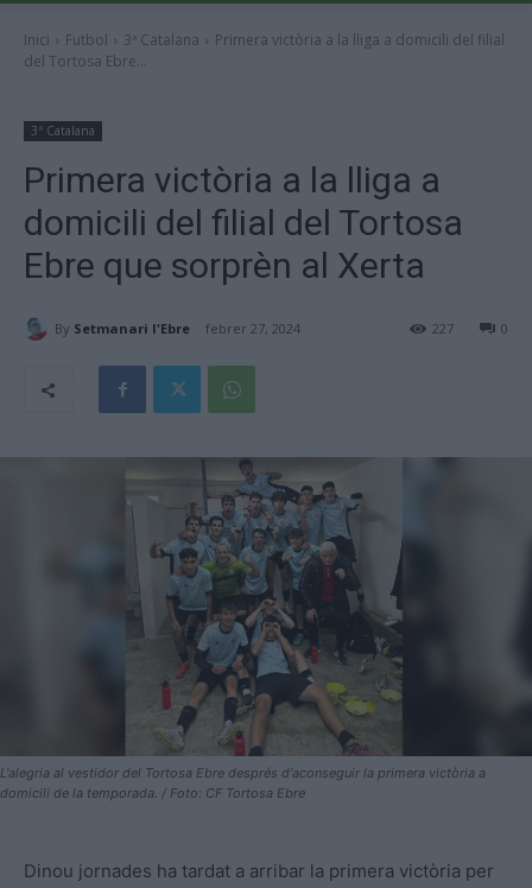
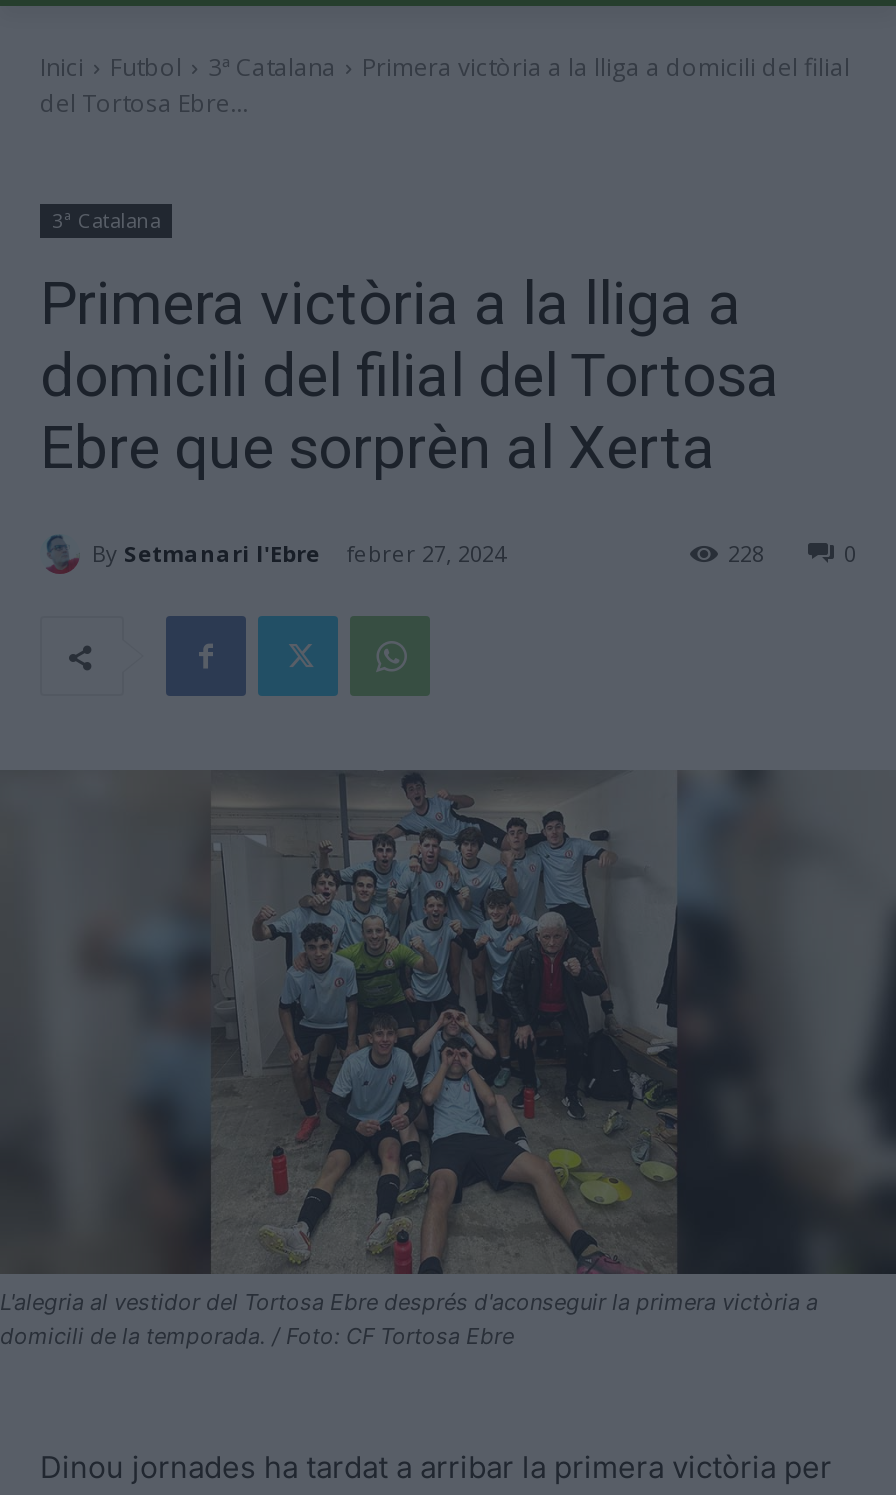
- 227
+ 228
